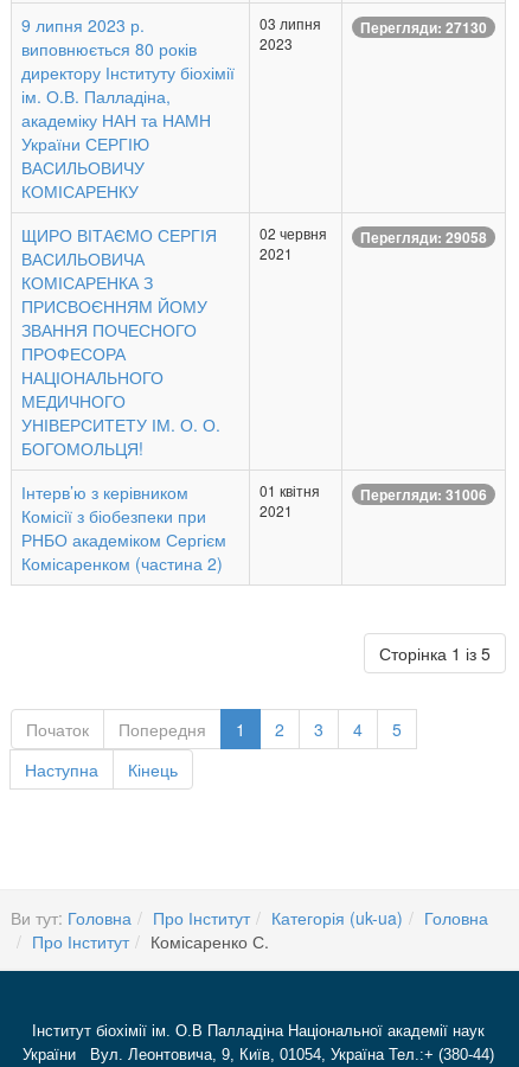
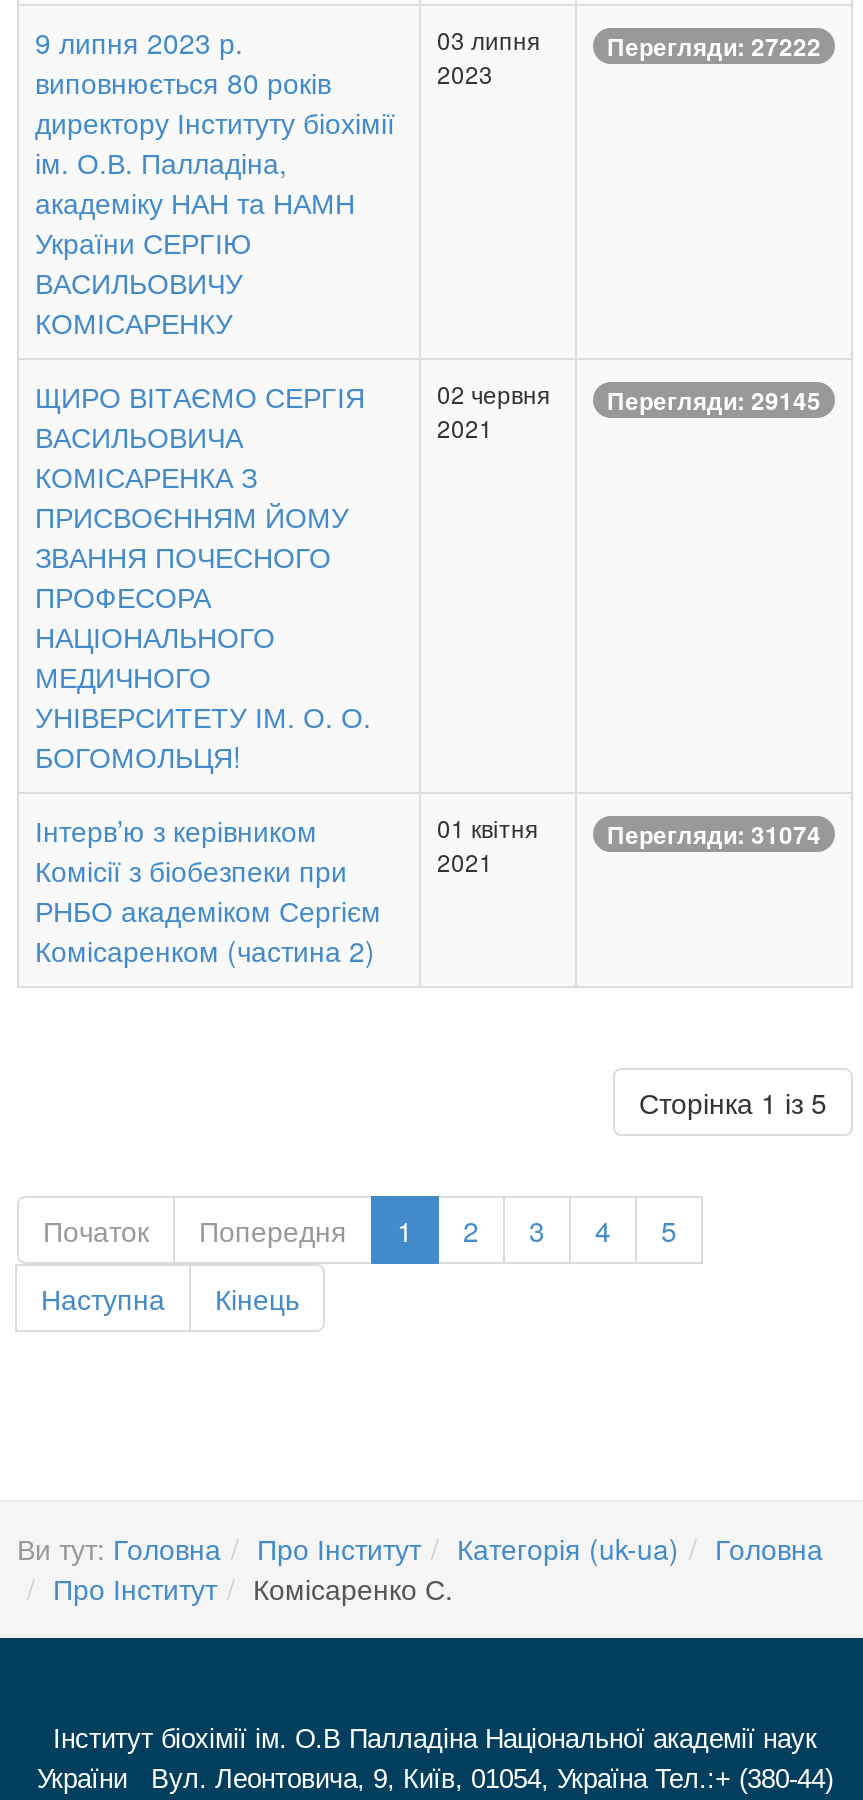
- 03 липня Перегляди: 27130
+ 03 липня Перегляди: 27222

- 02 червня Перегляди: 29058
+ 02 червня Перегляди: 29145

- 01 квітня Перегляди: 31006
+ 01 квітня Перегляди: 31074
